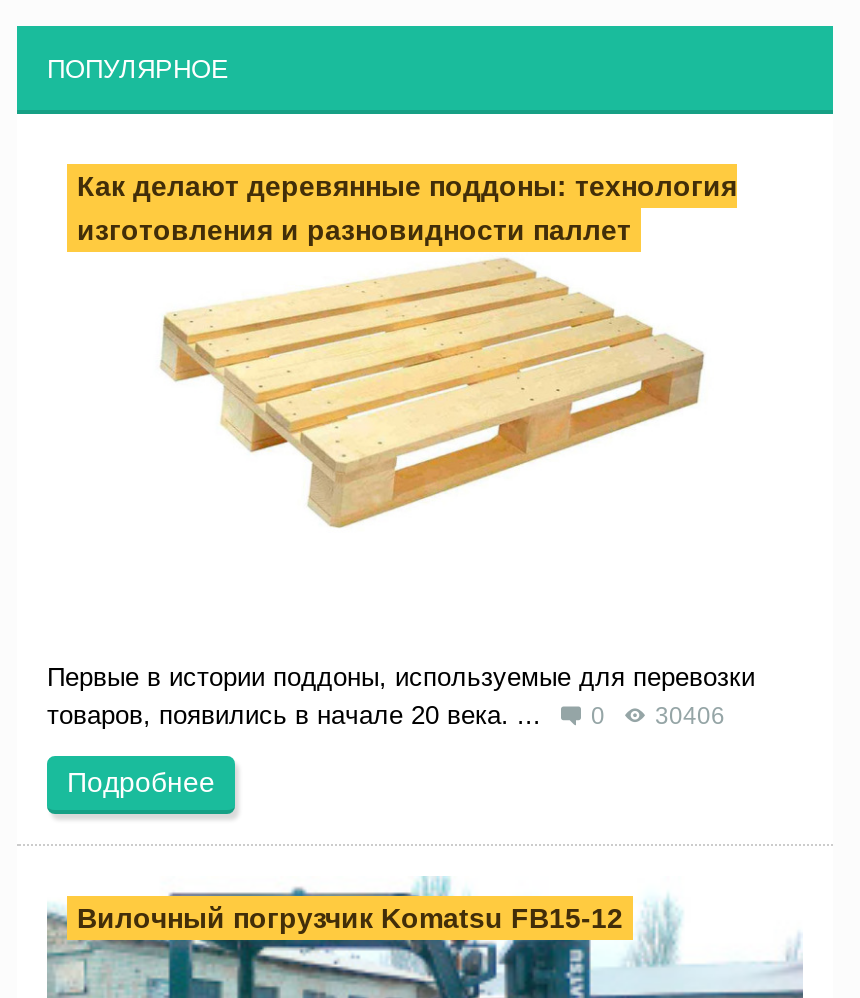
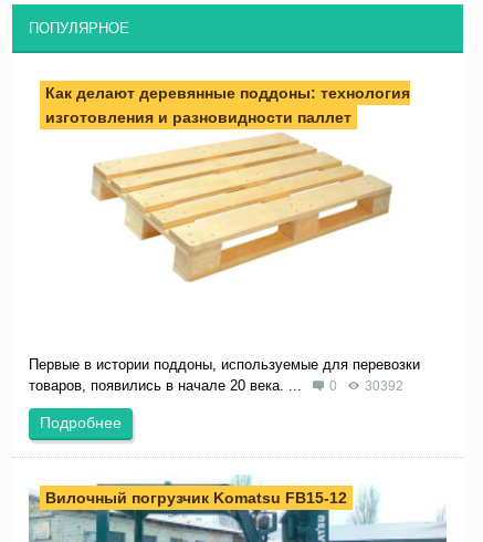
- товаров, появились в начале 20 века. ... 0 30406
+ товаров, появились в начале 20 века. ... 0 30392
